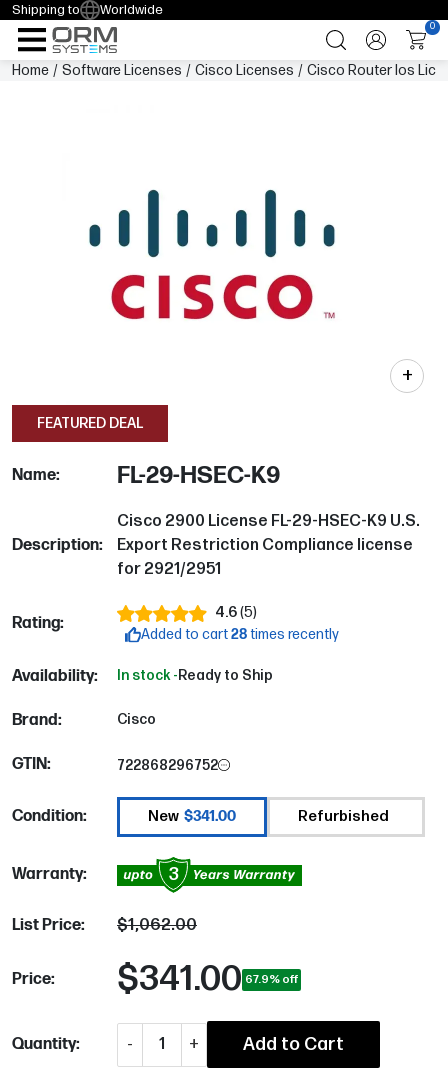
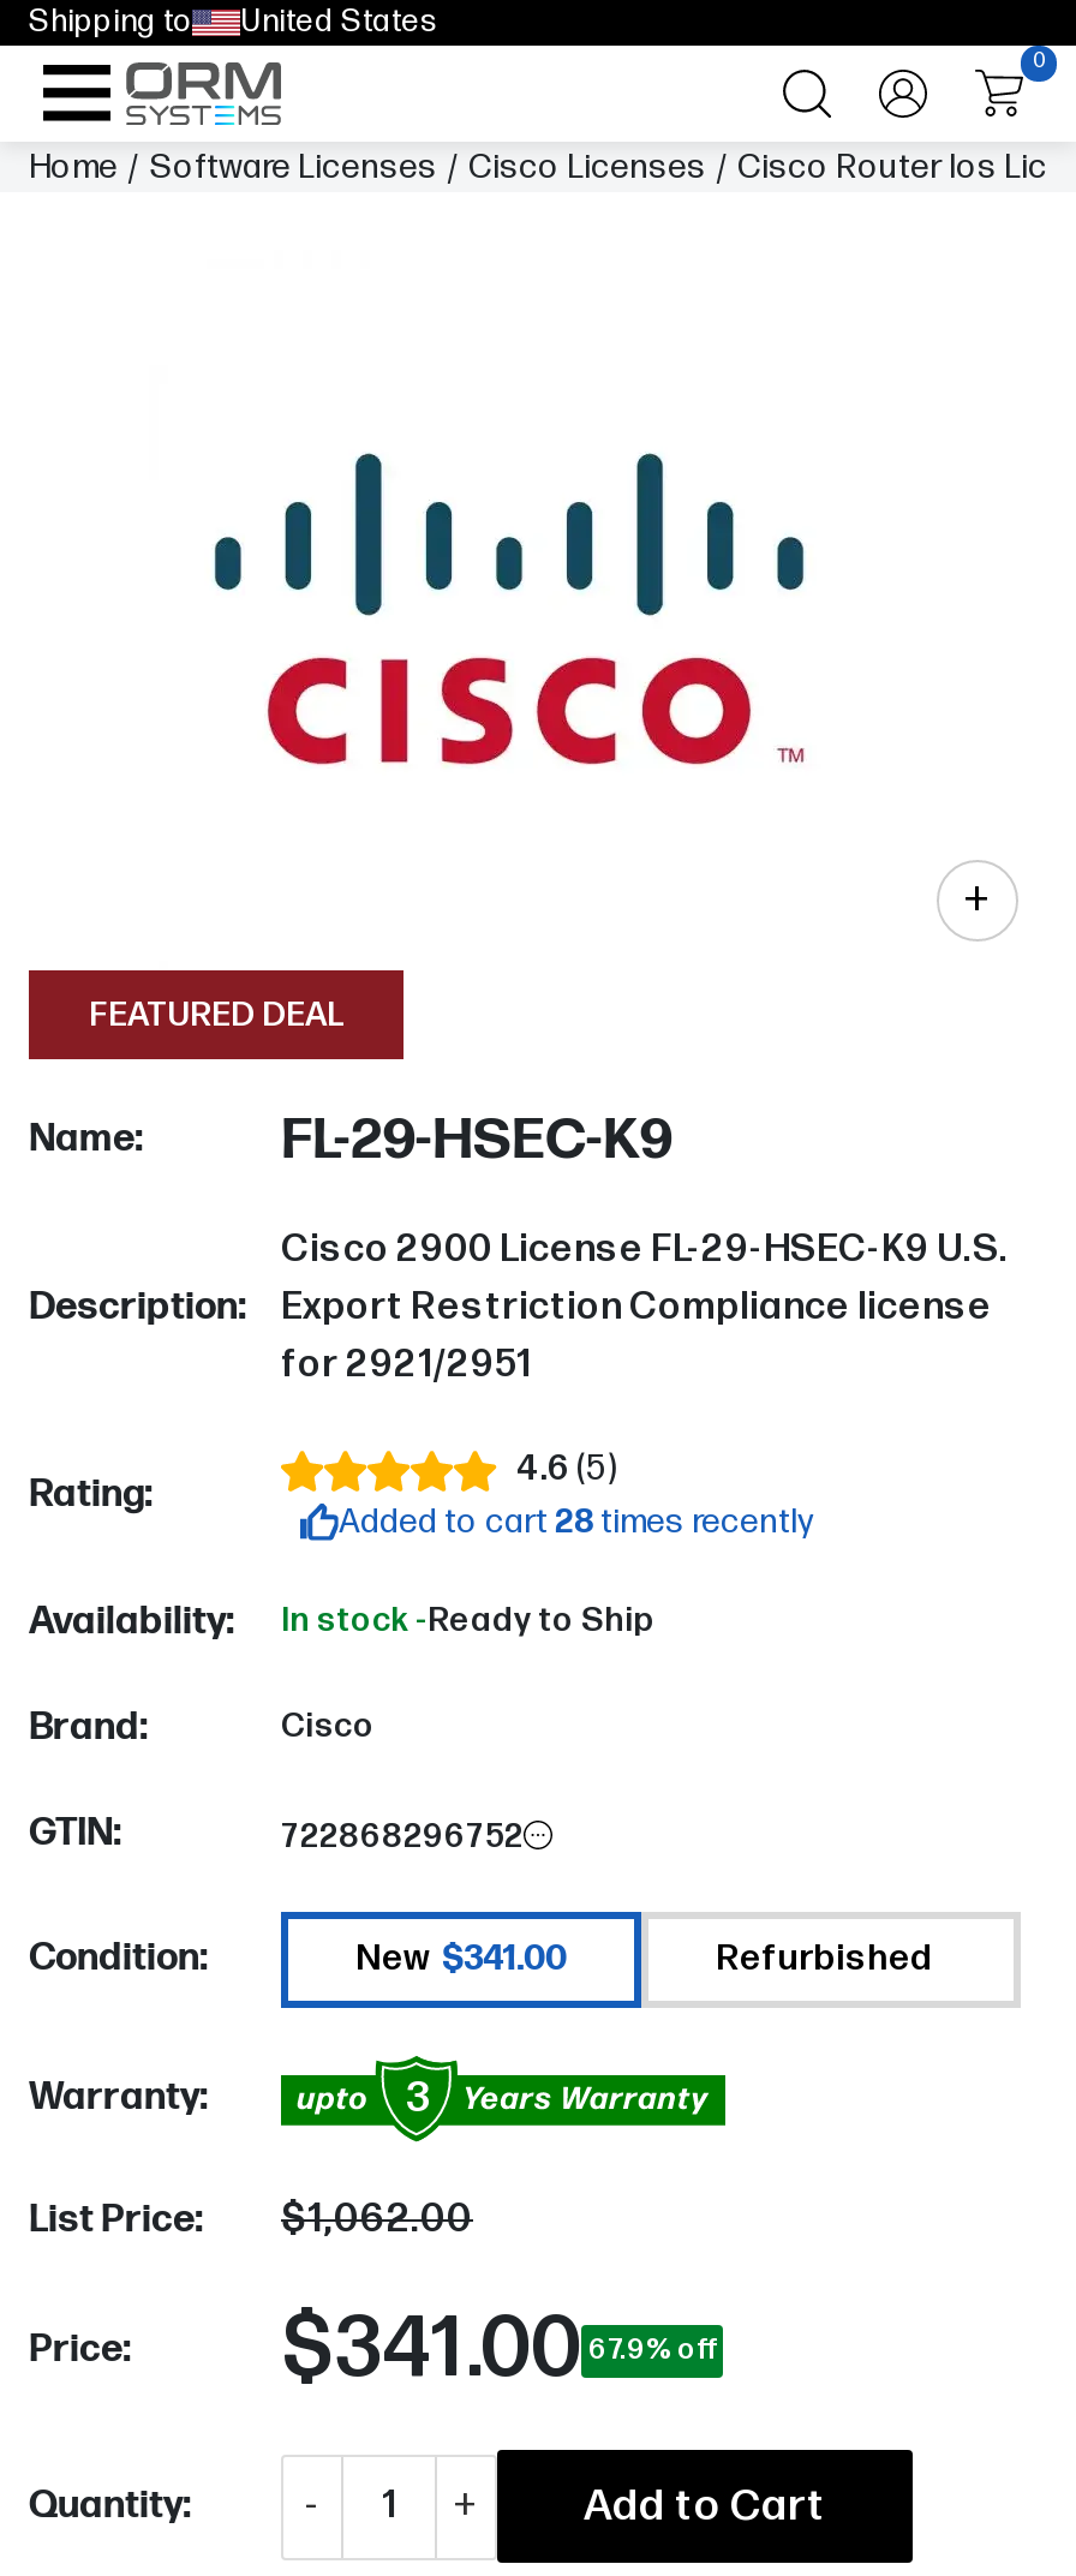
- Worldwide
+ United States
